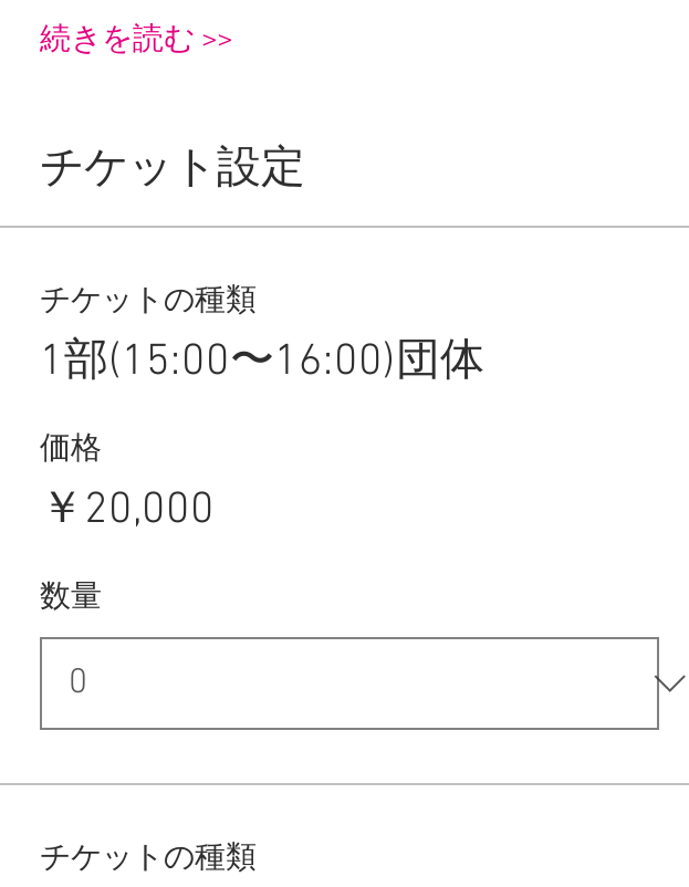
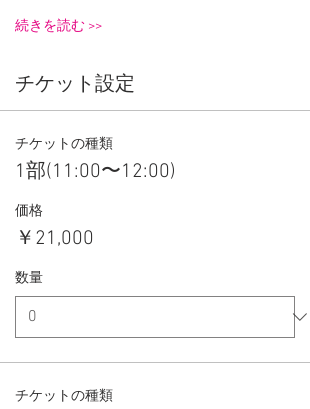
- 1部(15:00〜16:00)団体
+ 1部(11:00〜12:00)

- ￥20,000
+ ￥21,000
